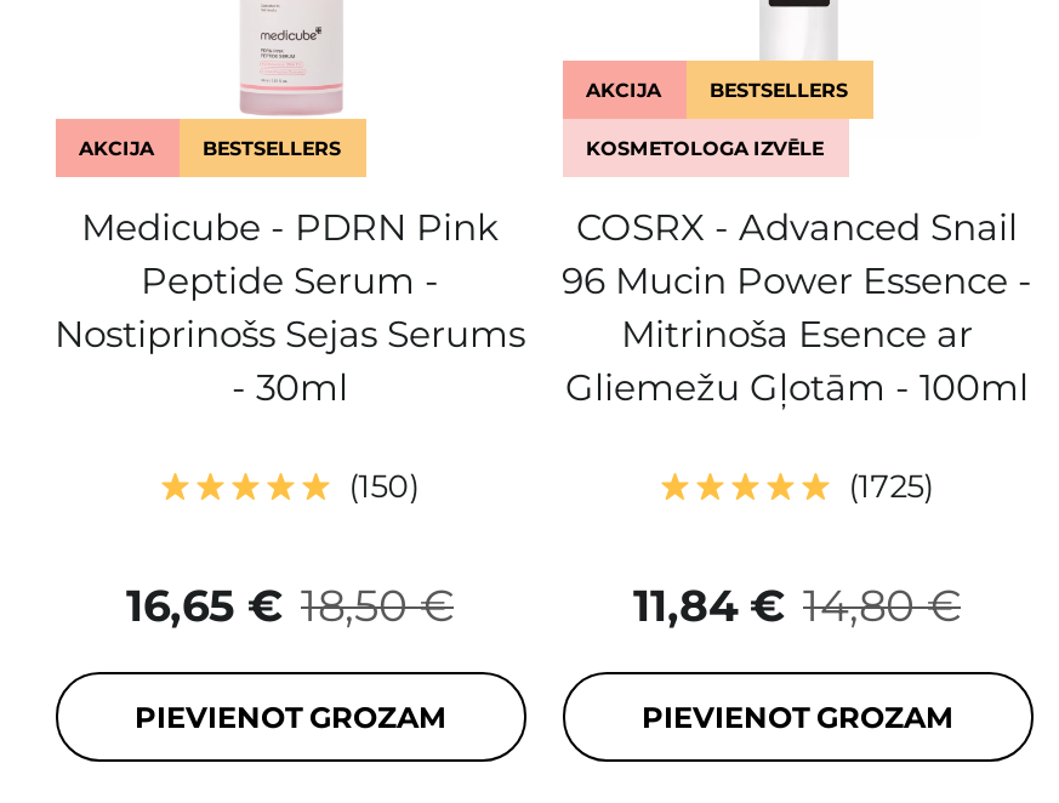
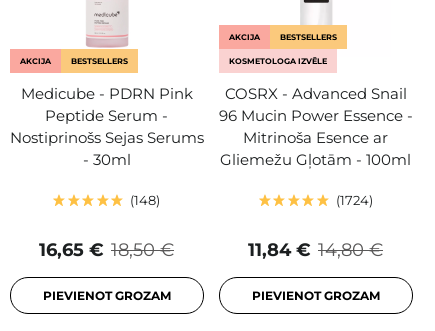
- 150
+ 148

- 1725
+ 1724
